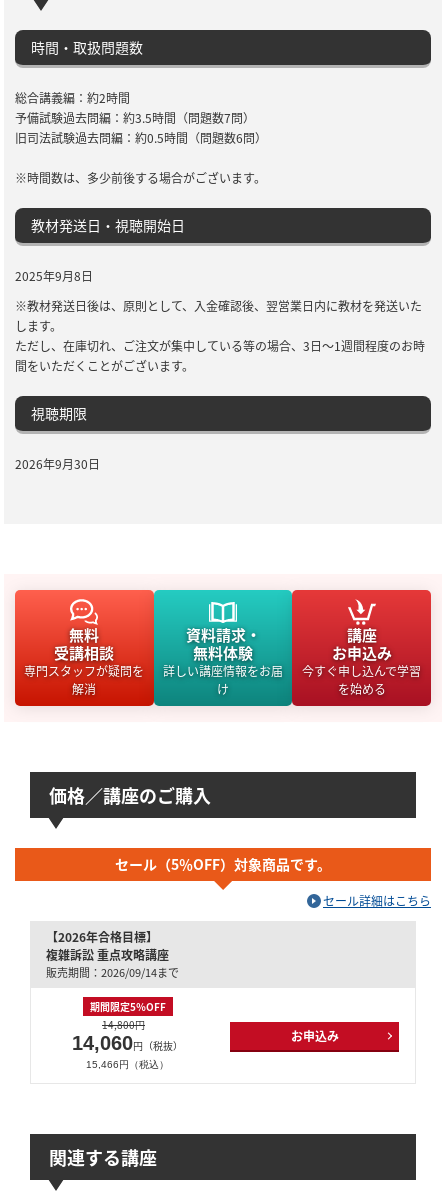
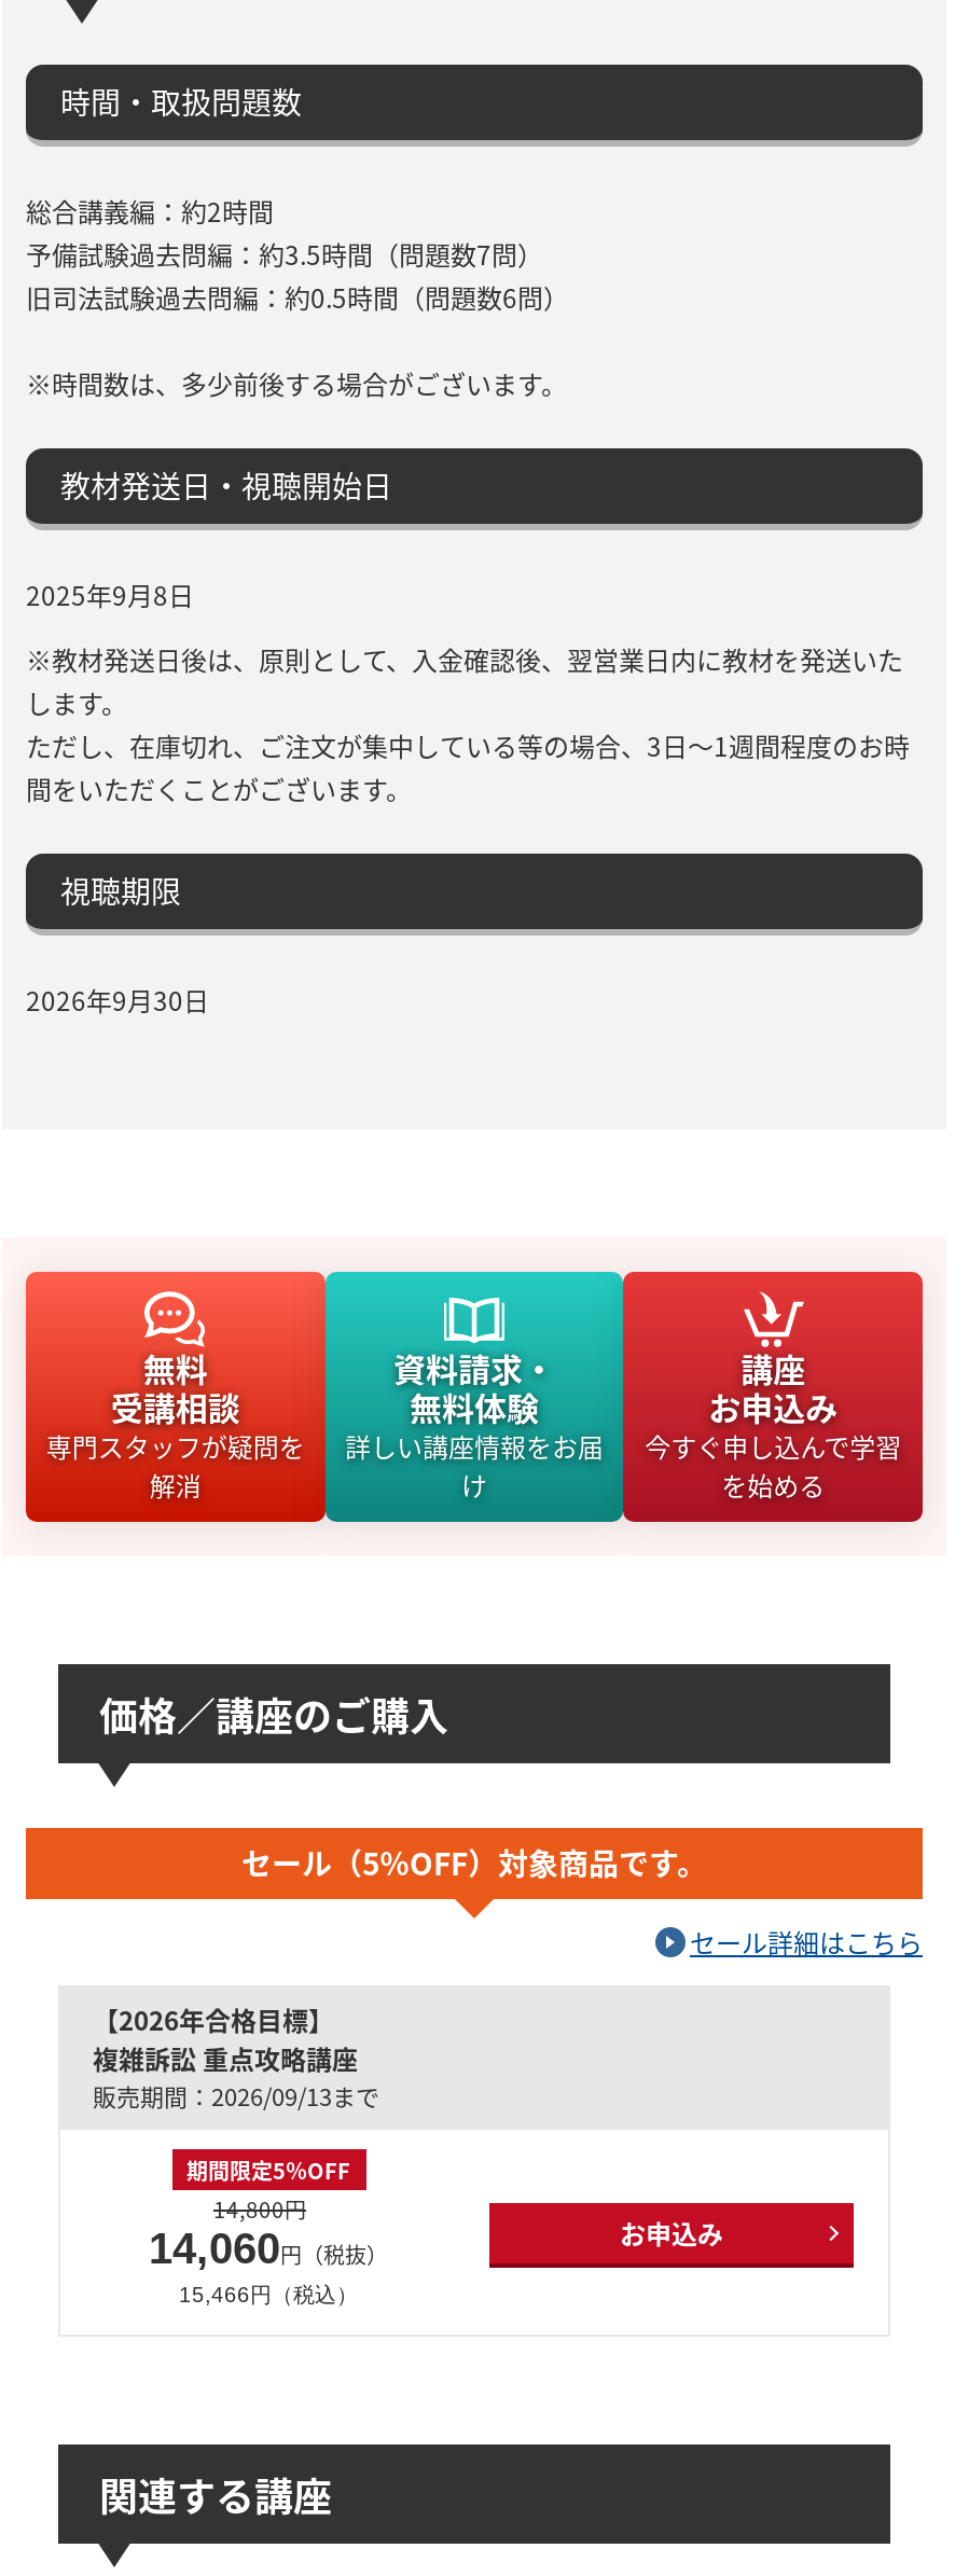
- 販売期間：2026/09/14まで
+ 販売期間：2026/09/13まで
